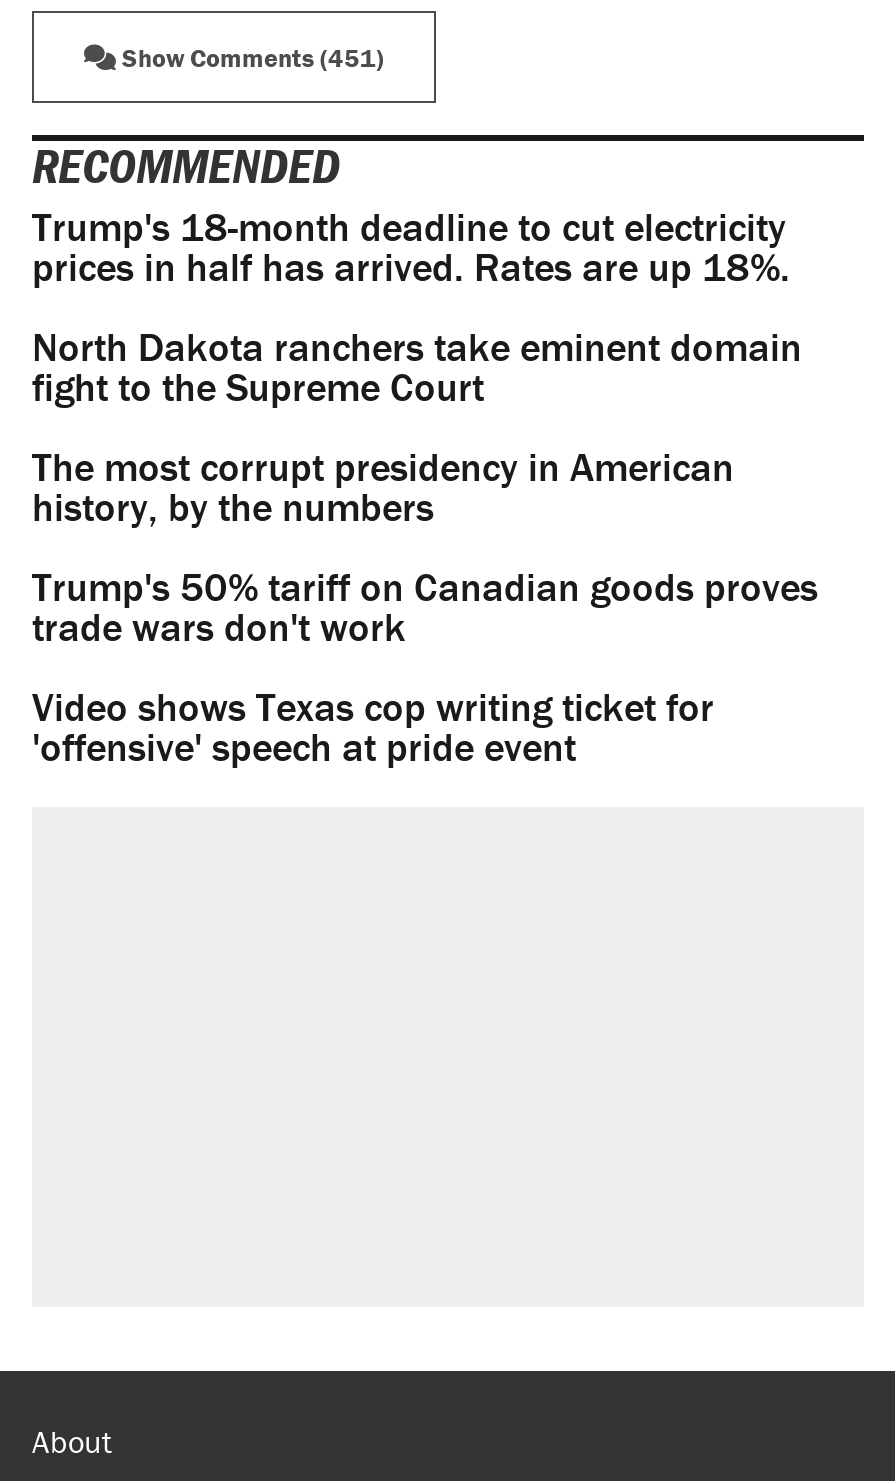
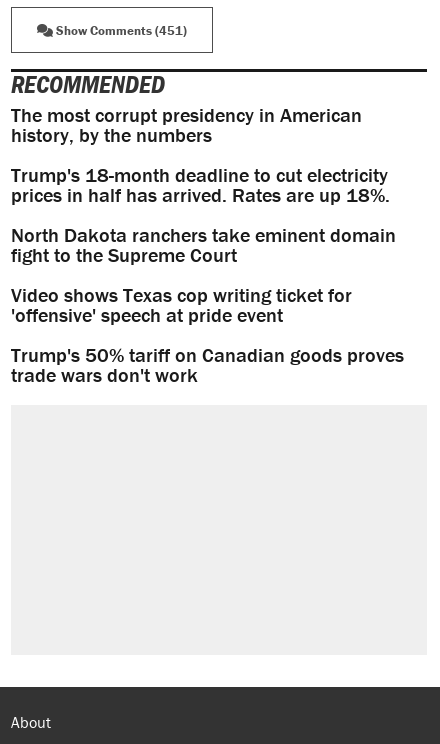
moved down: Trump's 18-month deadline to cut electricity | prices in half has arrived. Rates are up 18%. | North Dakota ranchers take eminent domain | fight to the Supreme Court

moved up: The most corrupt presidency in American | history, by the numbers

moved down: Trump's 50% tariff on Canadian goods proves | trade wars don't work

moved up: Video shows Texas cop writing ticket for | 'offensive' speech at pride event
